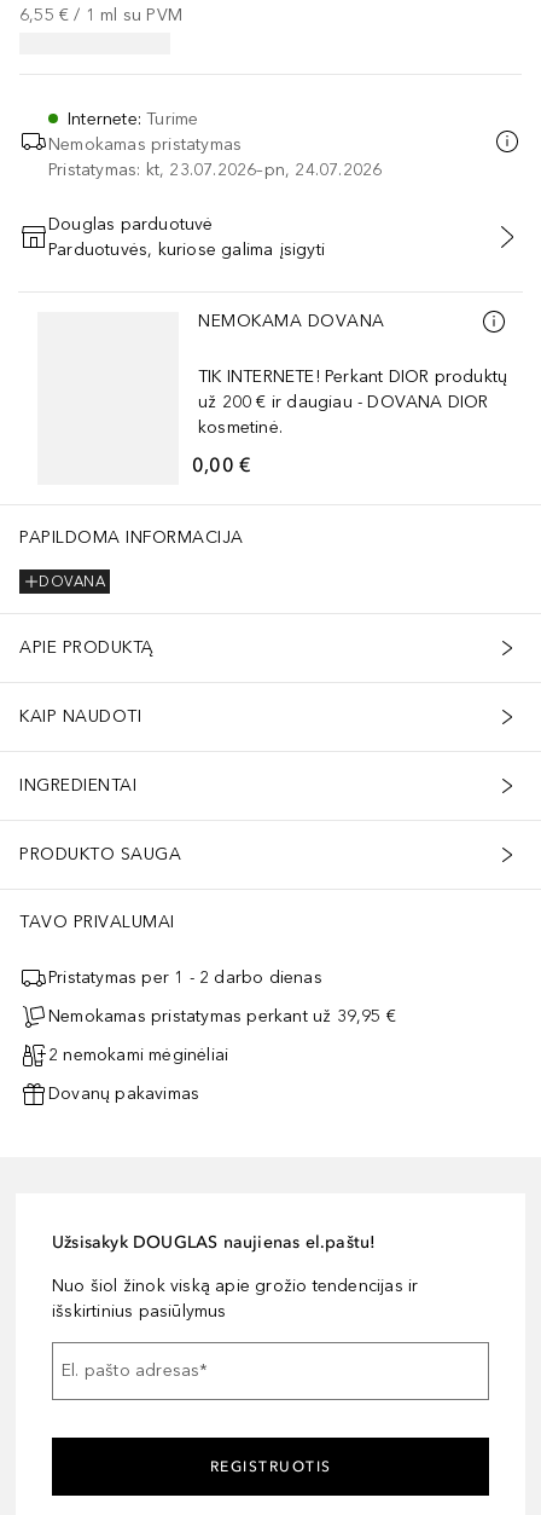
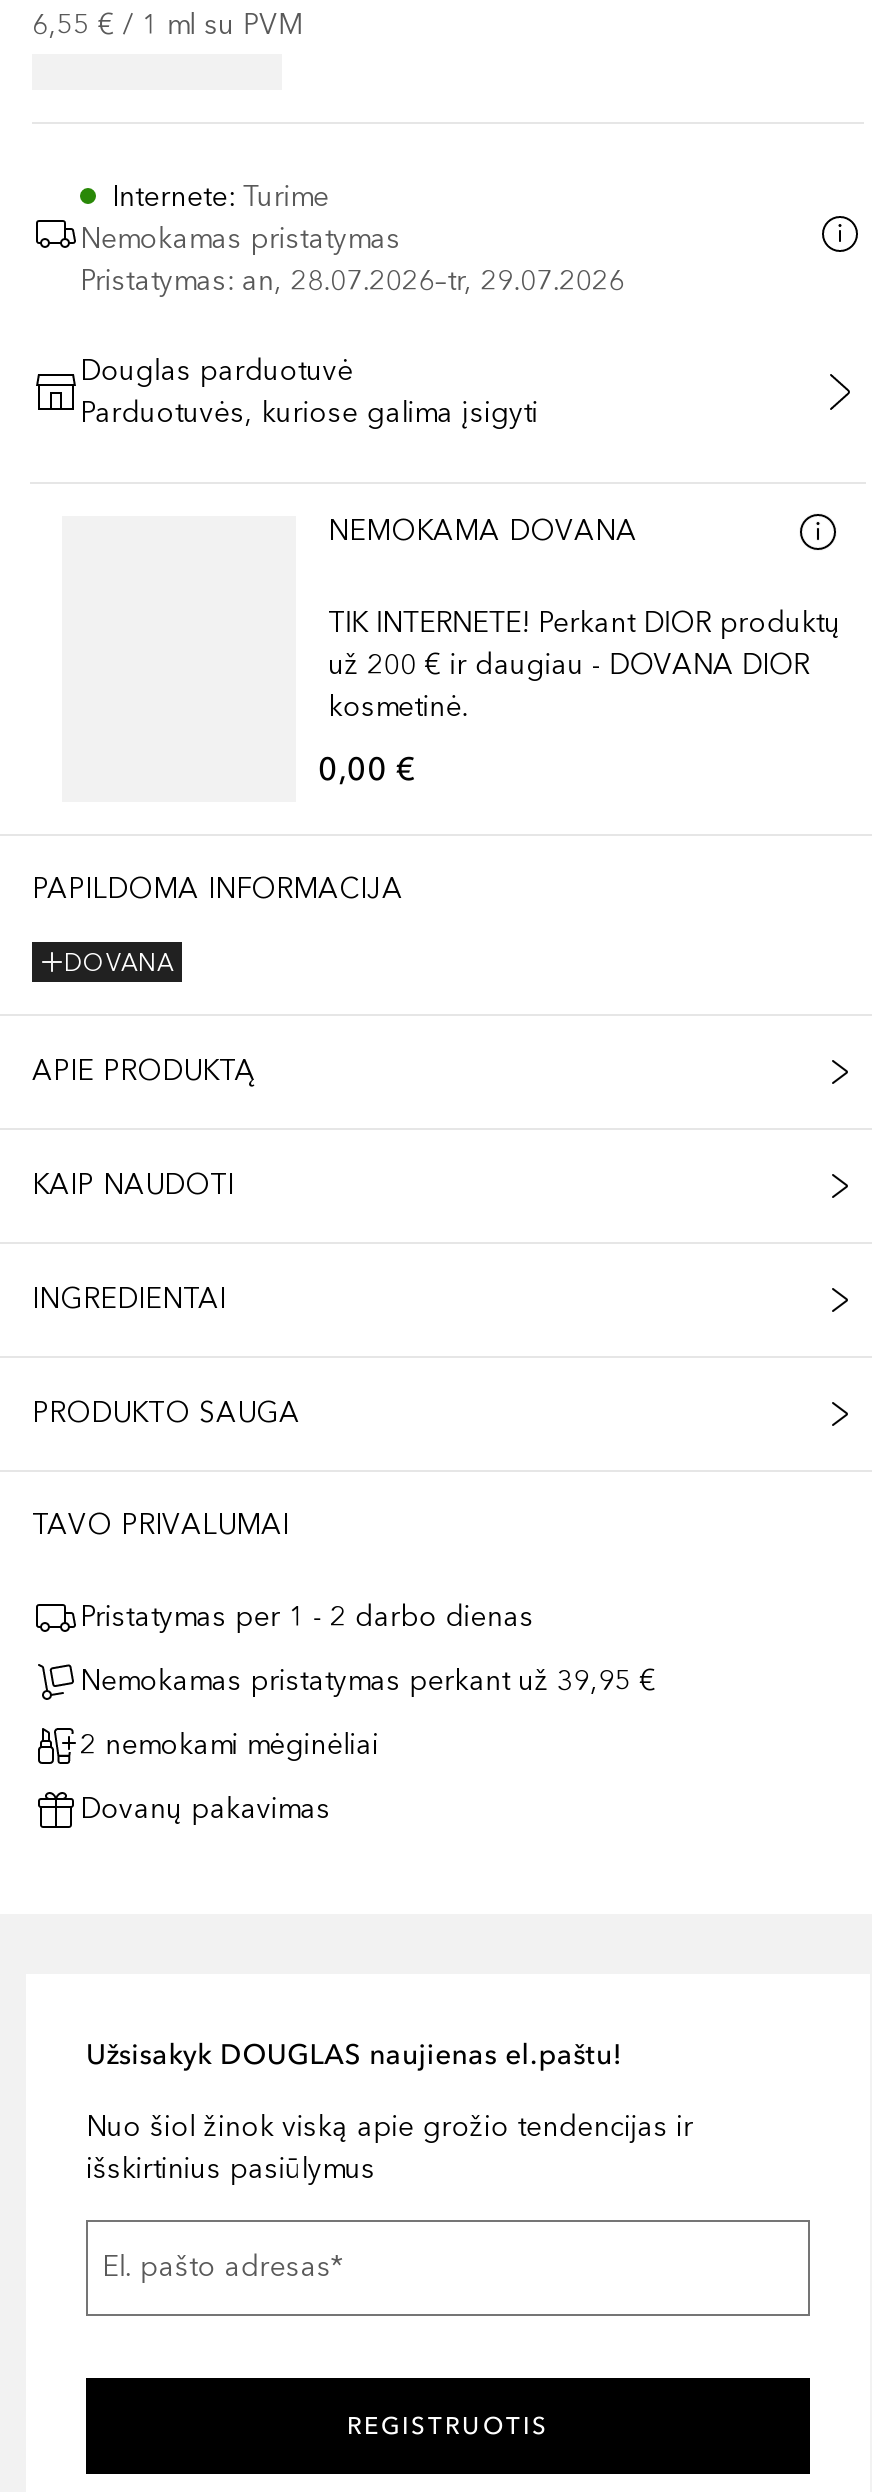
- Pristatymas: kt, 23.07.2026–pn, 24.07.2026
+ Pristatymas: an, 28.07.2026–tr, 29.07.2026
